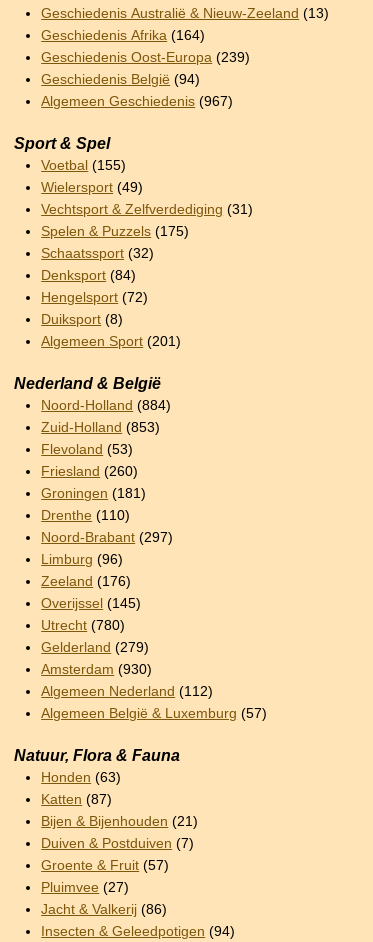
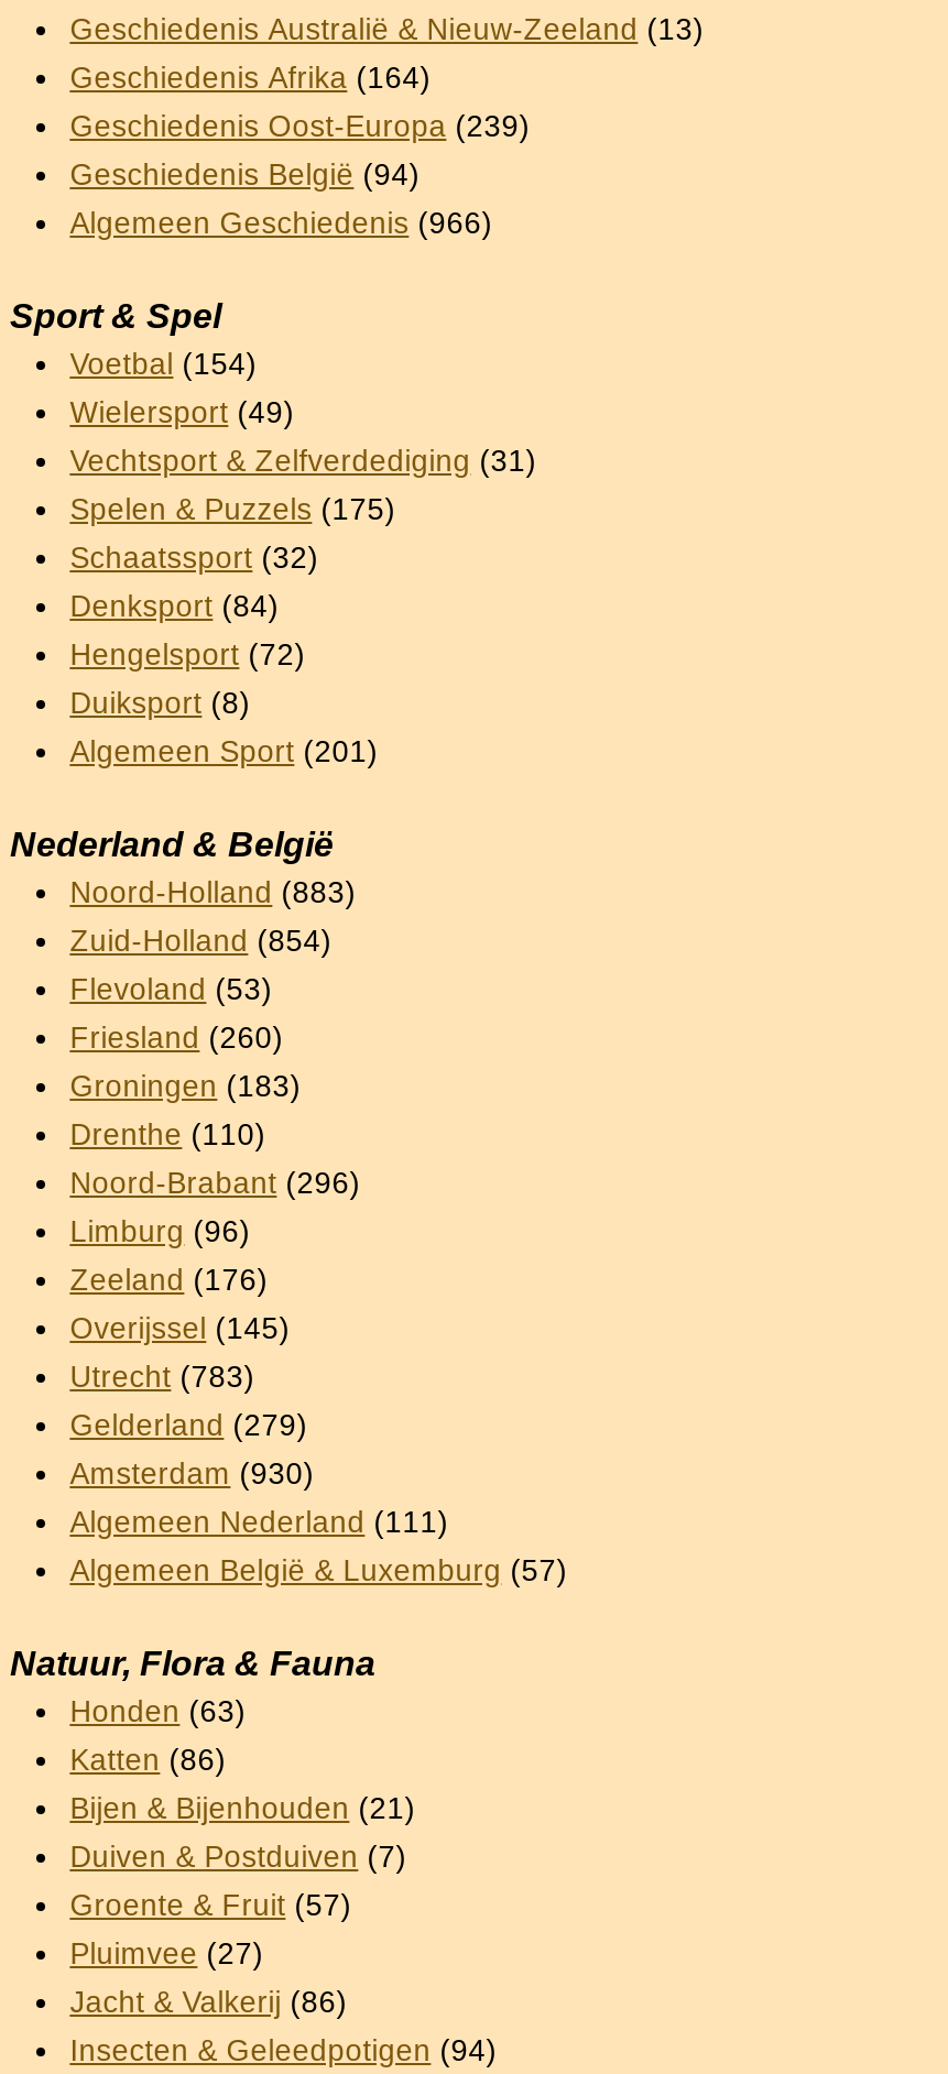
- Algemeen Geschiedenis (967)
+ Algemeen Geschiedenis (966)

- Voetbal (155)
+ Voetbal (154)

- Noord-Holland (884)
+ Noord-Holland (883)

- Zuid-Holland (853)
+ Zuid-Holland (854)

- Groningen (181)
+ Groningen (183)

- Noord-Brabant (297)
+ Noord-Brabant (296)

- Utrecht (780)
+ Utrecht (783)

- Algemeen Nederland (112)
+ Algemeen Nederland (111)

- Katten (87)
+ Katten (86)
